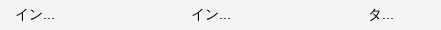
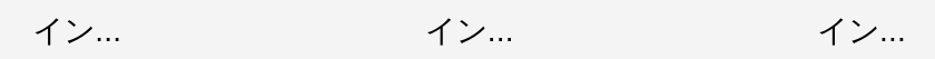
- タ...
+ イン...
